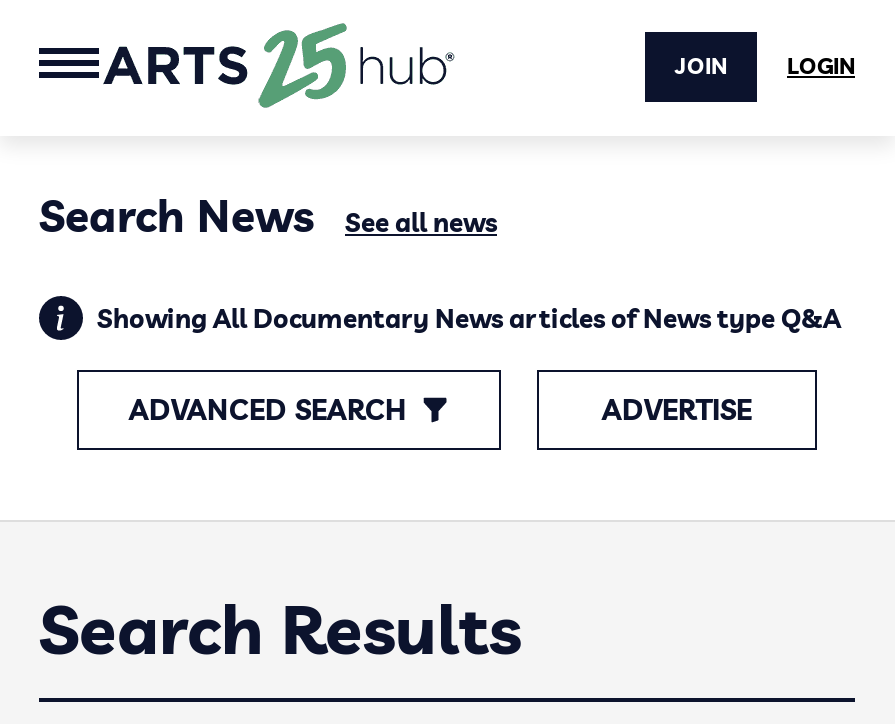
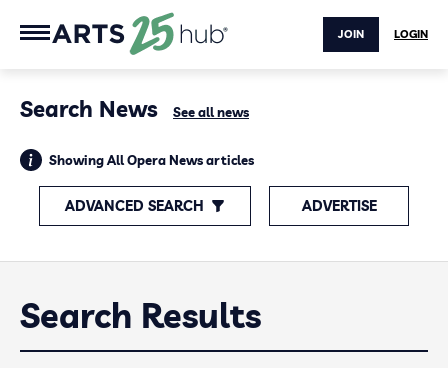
- Showing All Documentary News articles of News type Q&A
+ Showing All Opera News articles
